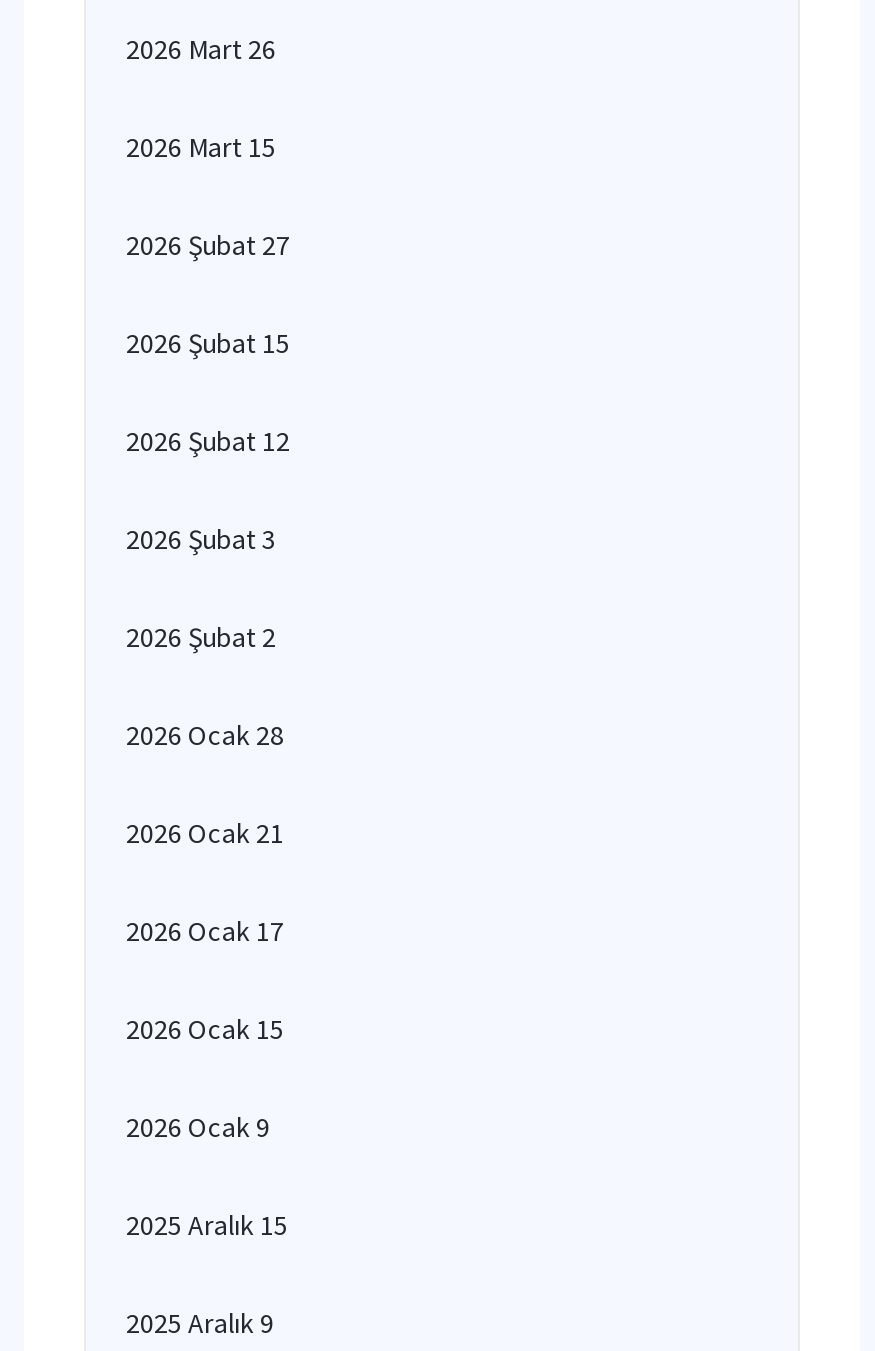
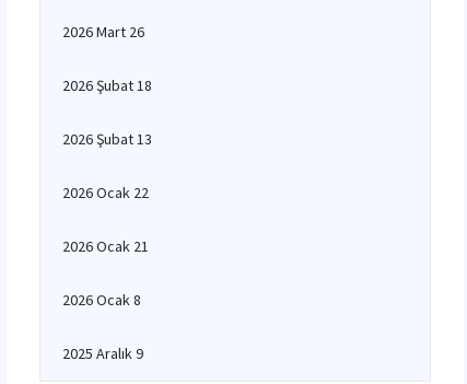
- 2026 Mart 15
- 2026 Şubat 27
- 2026 Şubat 15
- 2026 Şubat 12
- 2026 Şubat 3
- 2026 Şubat 2
- 2026 Ocak 28
+ 2026 Şubat 18
+ 2026 Şubat 13
+ 2026 Ocak 22

- 2026 Ocak 17
- 2026 Ocak 15
- 2026 Ocak 9
- 2025 Aralık 15
+ 2026 Ocak 8
